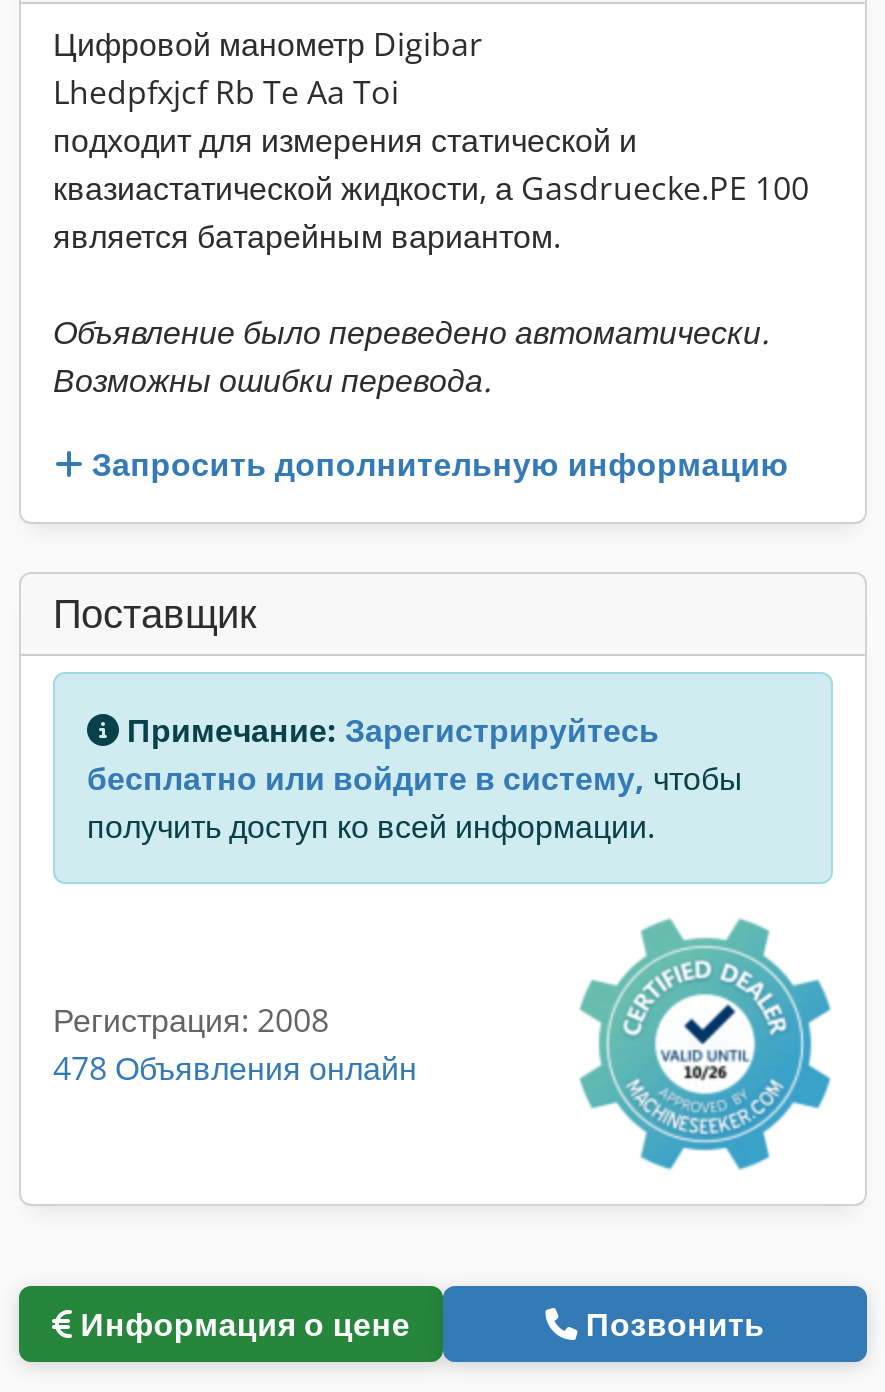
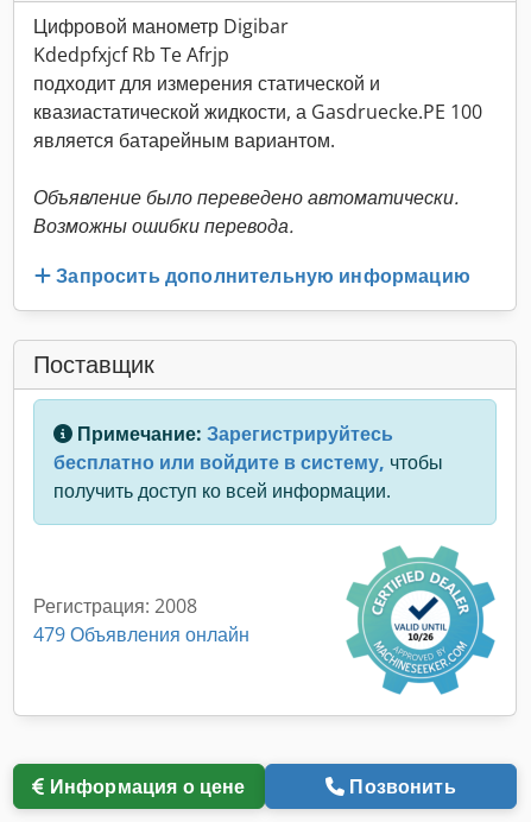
- Lhedpfxjcf Rb Te Aa Toi
+ Kdedpfxjcf Rb Te Afrjp

- 478 Объявления онлайн
+ 479 Объявления онлайн
